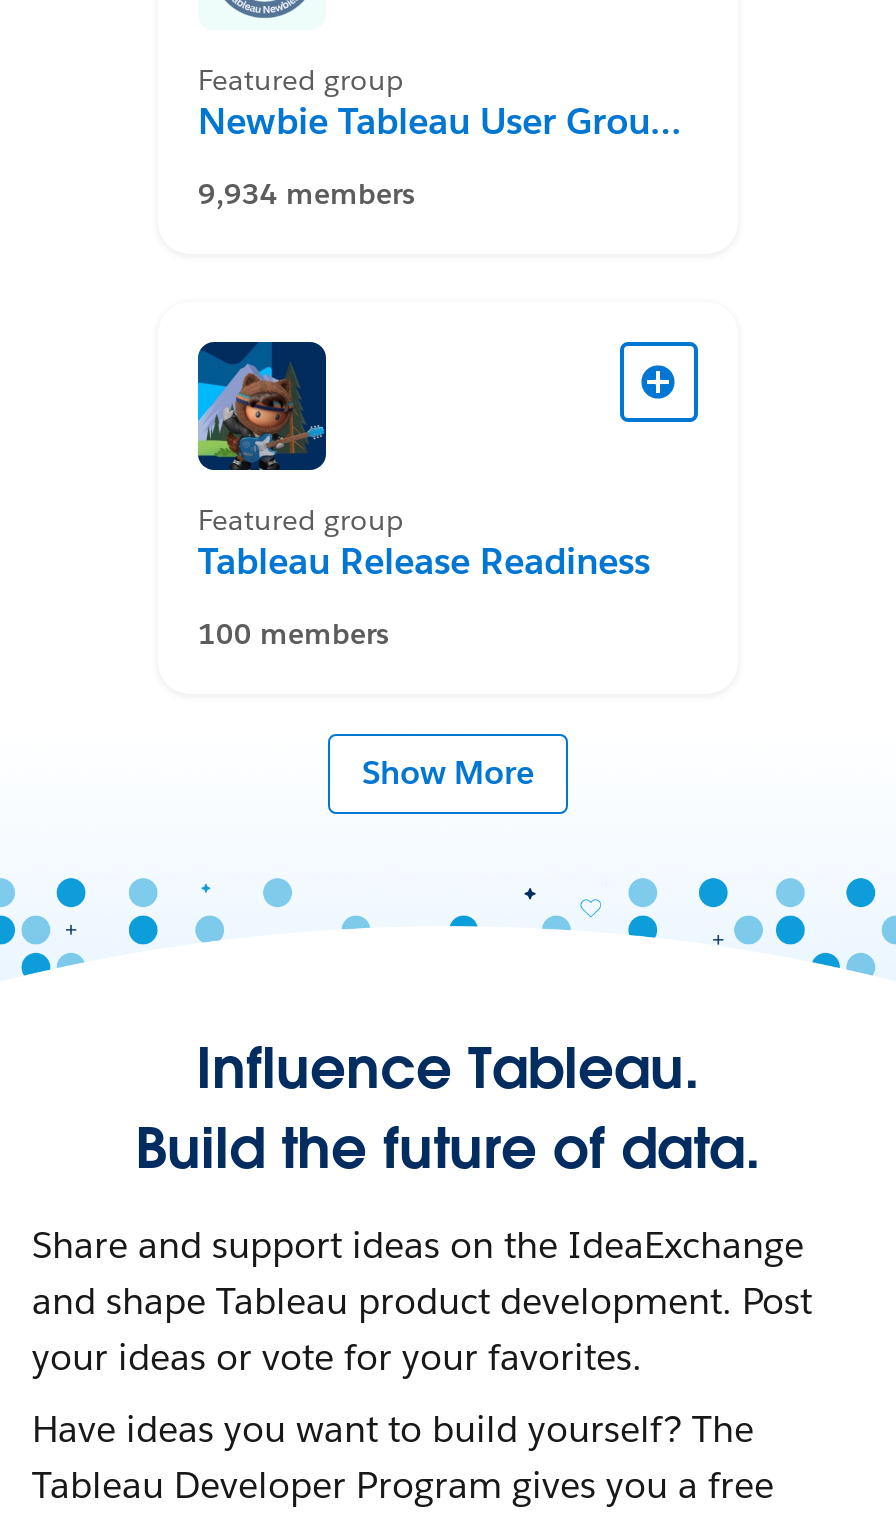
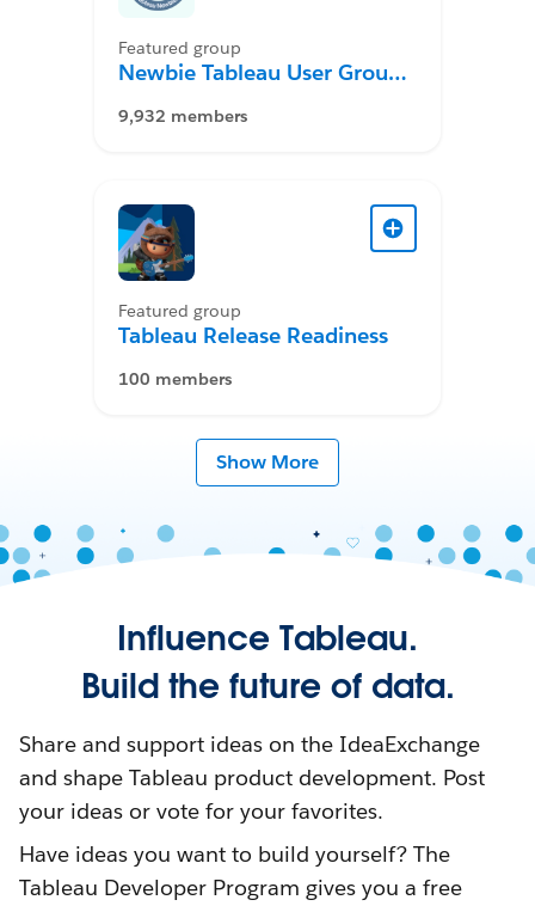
- 9,934 members
+ 9,932 members
